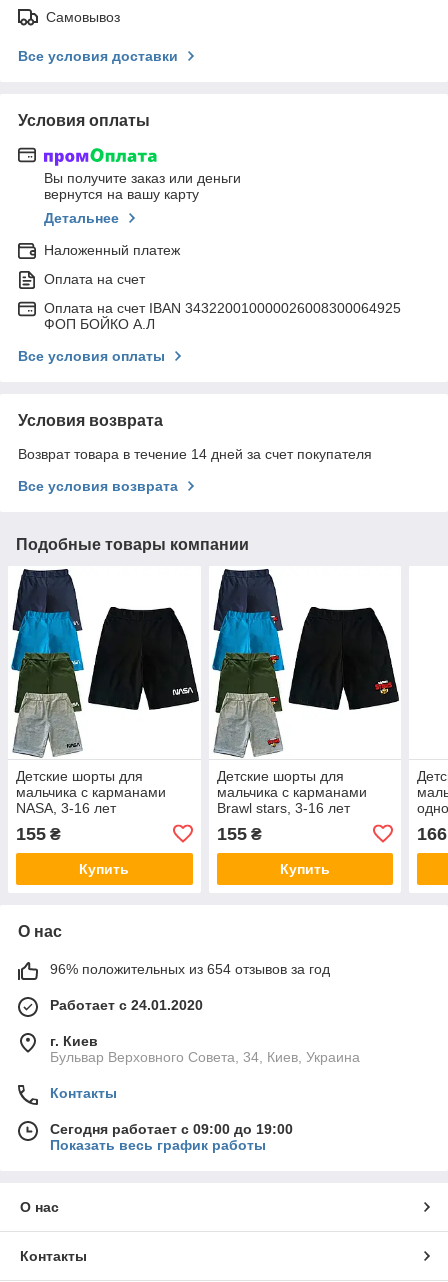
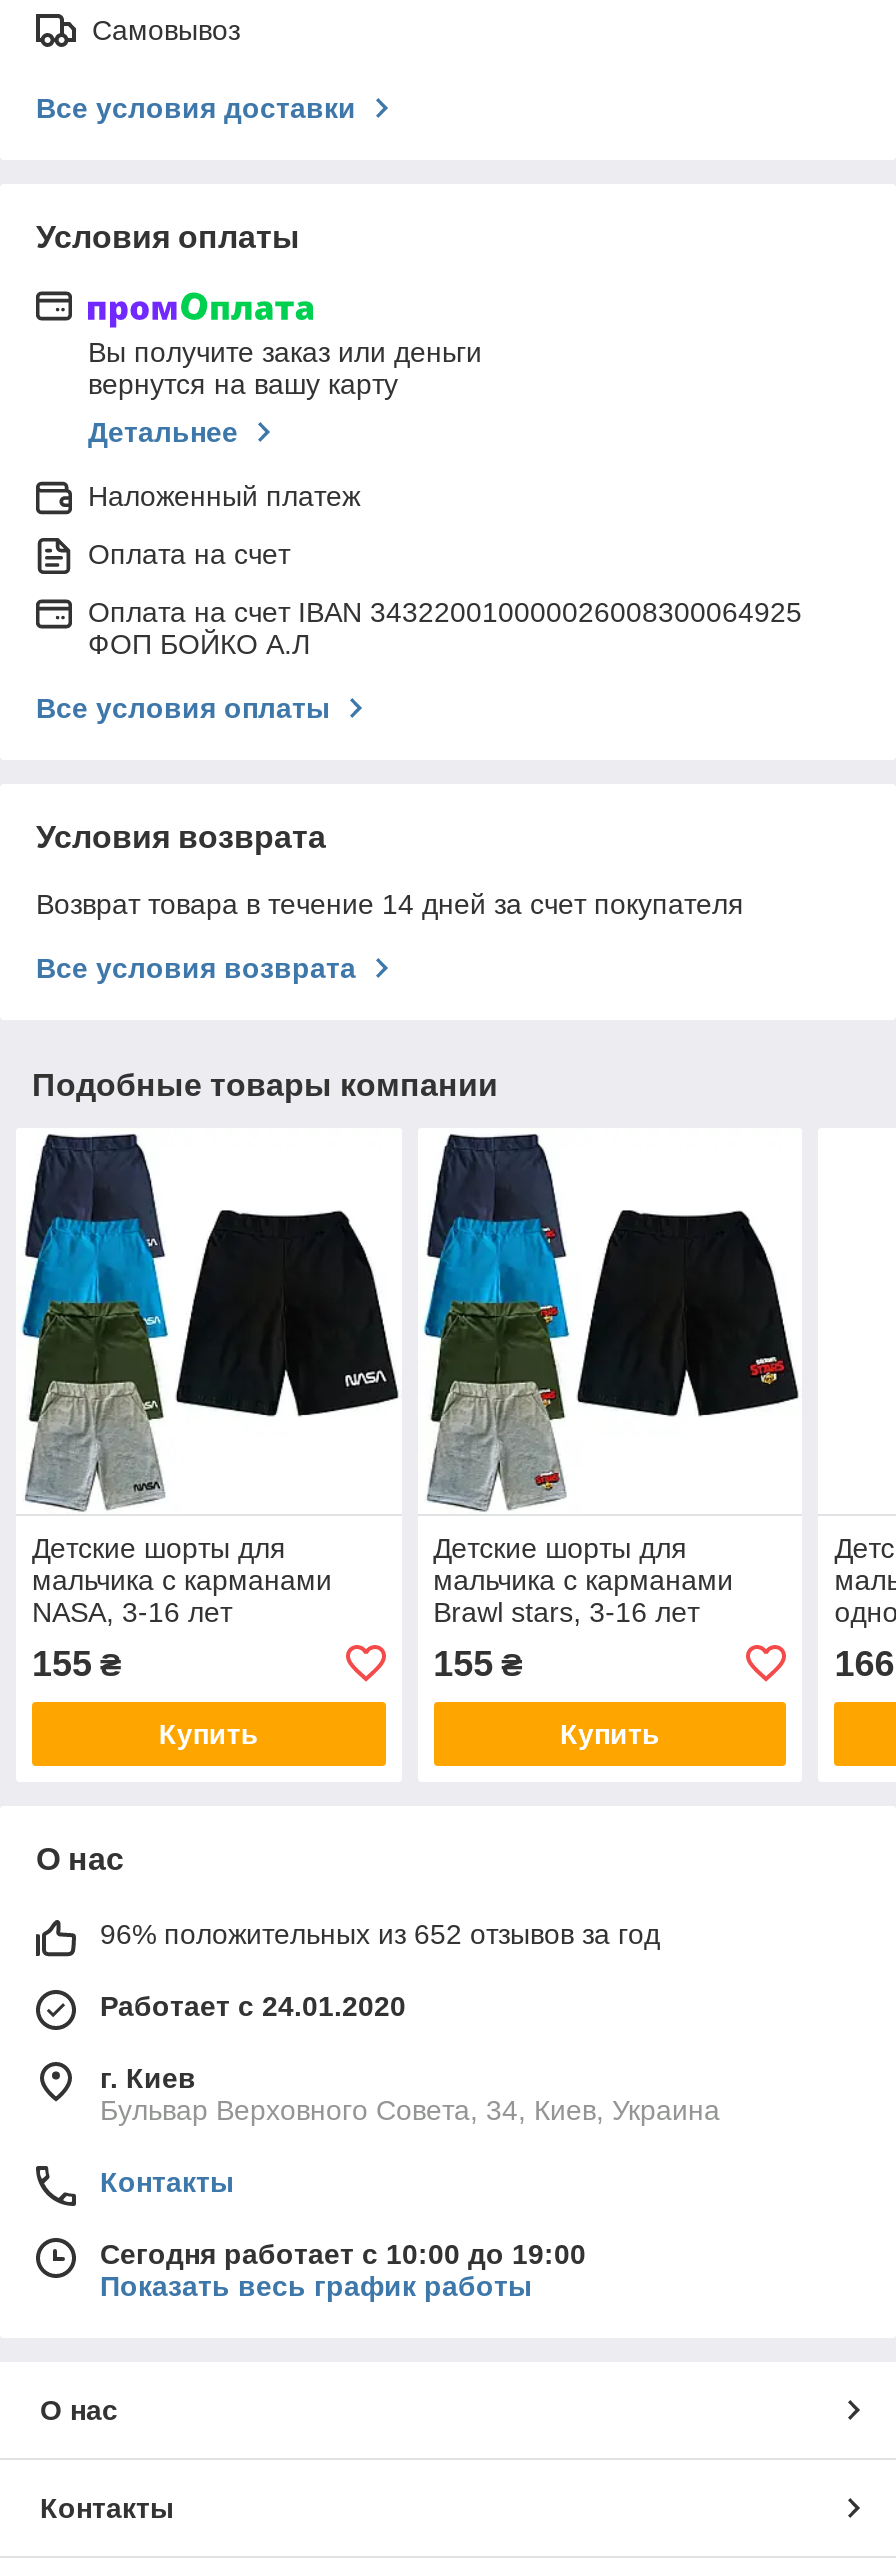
- 96% положительных из 654 отзывов за год
+ 96% положительных из 652 отзывов за год

- Сегодня работает с 09:00 до 19:00
+ Сегодня работает с 10:00 до 19:00
